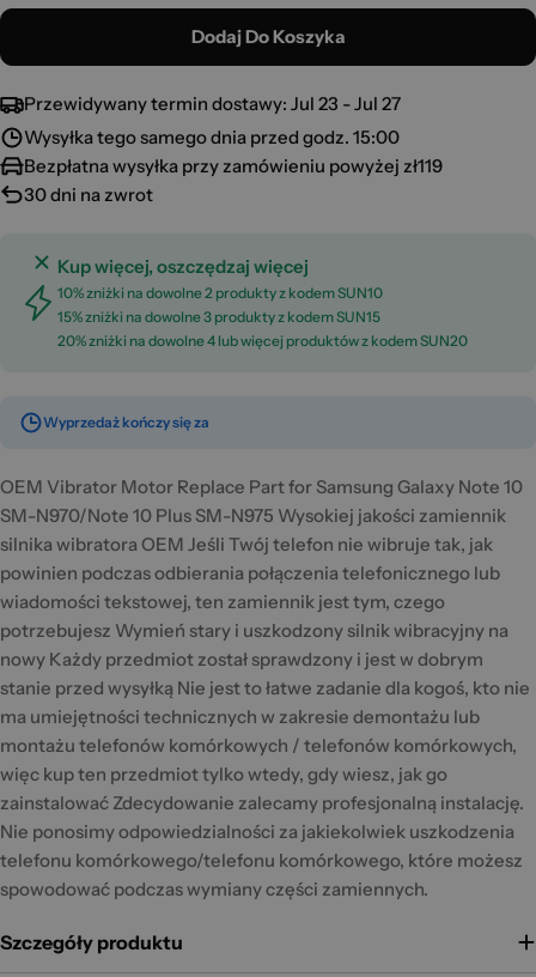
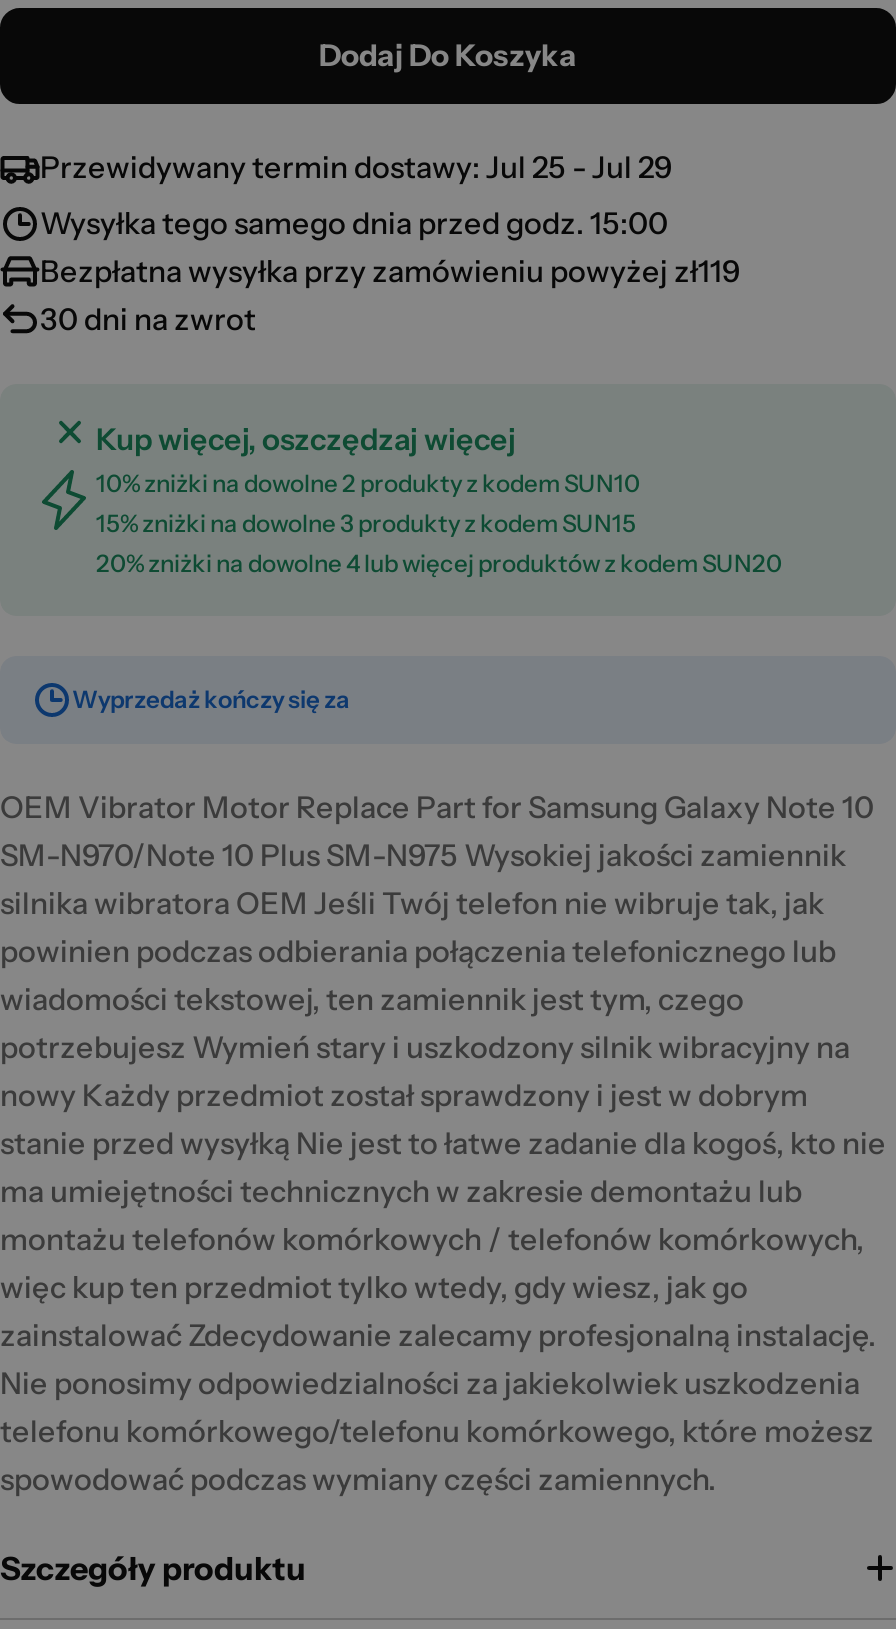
- Przewidywany termin dostawy: Jul 23 - Jul 27
+ Przewidywany termin dostawy: Jul 25 - Jul 29
